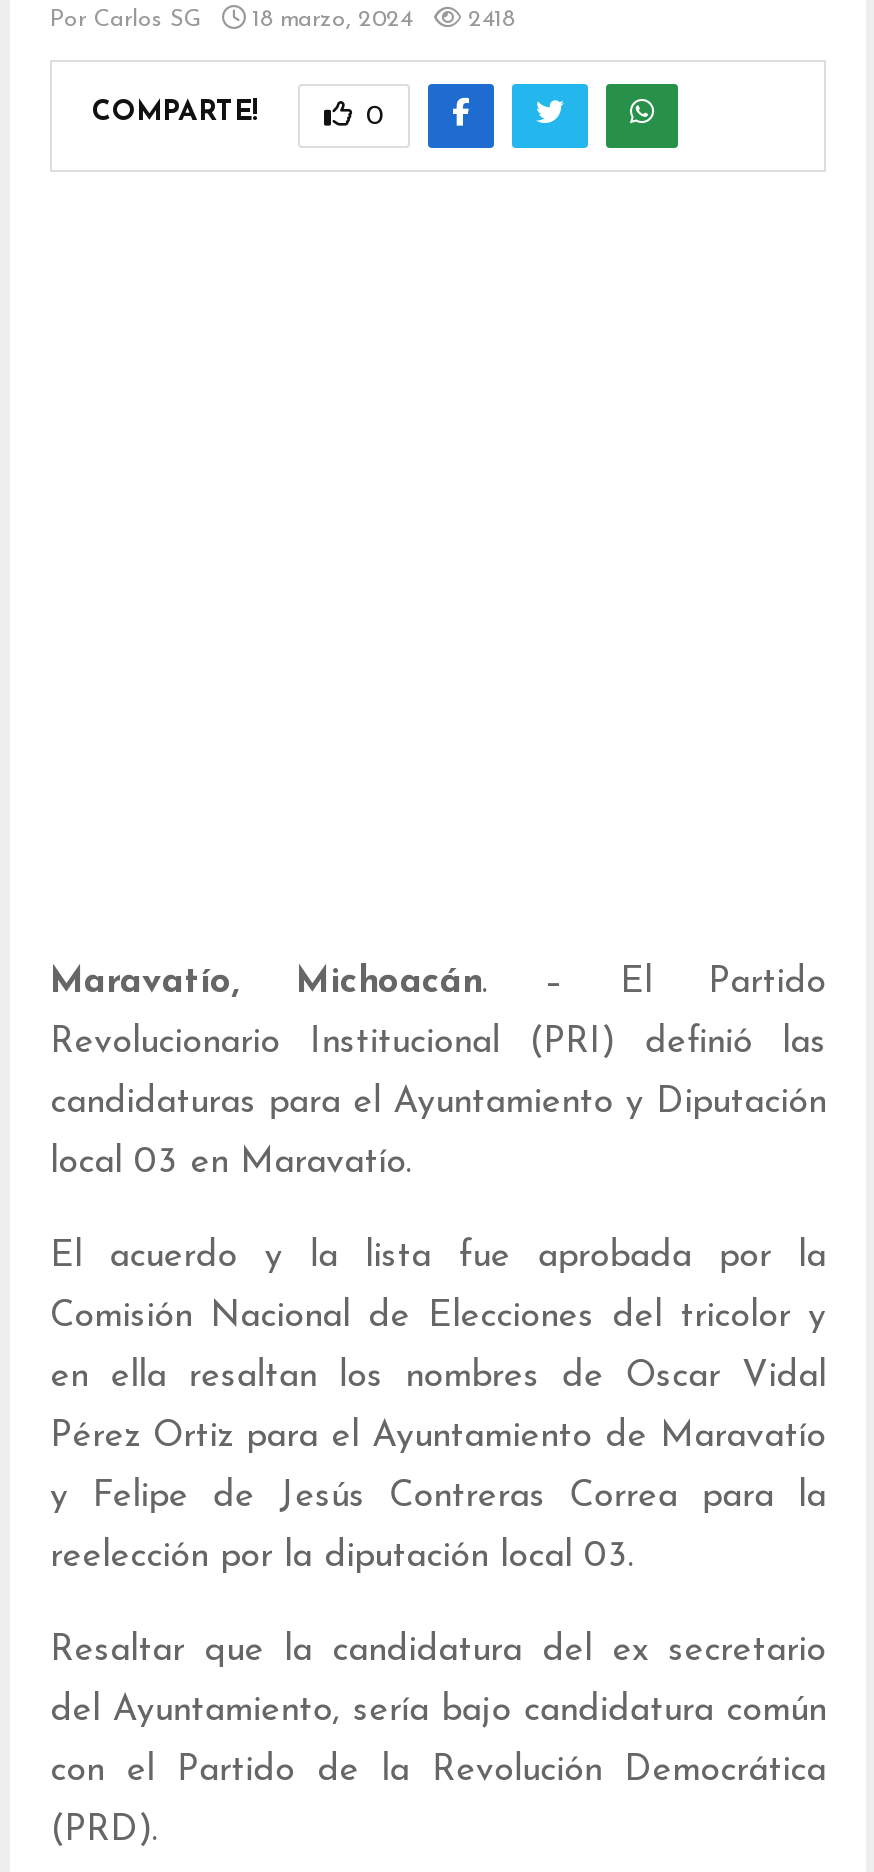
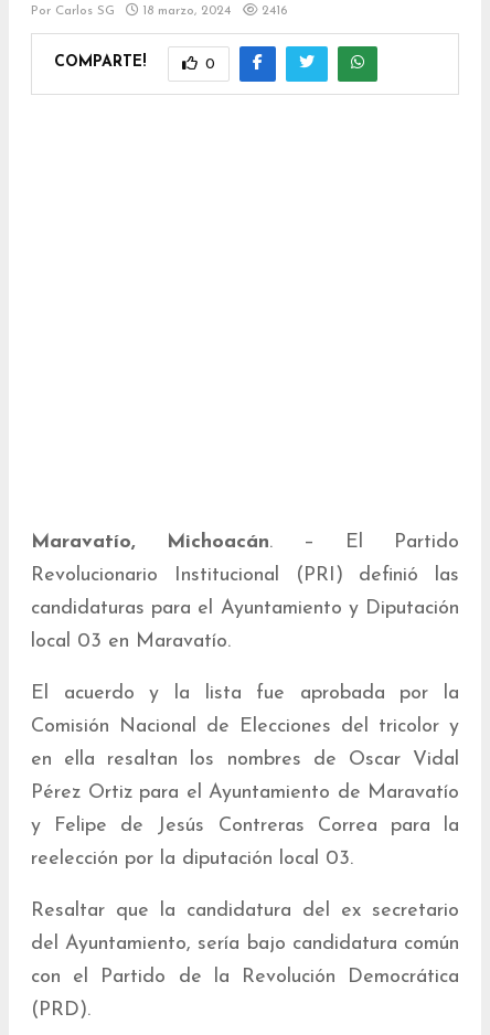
- 2418
+ 2416
